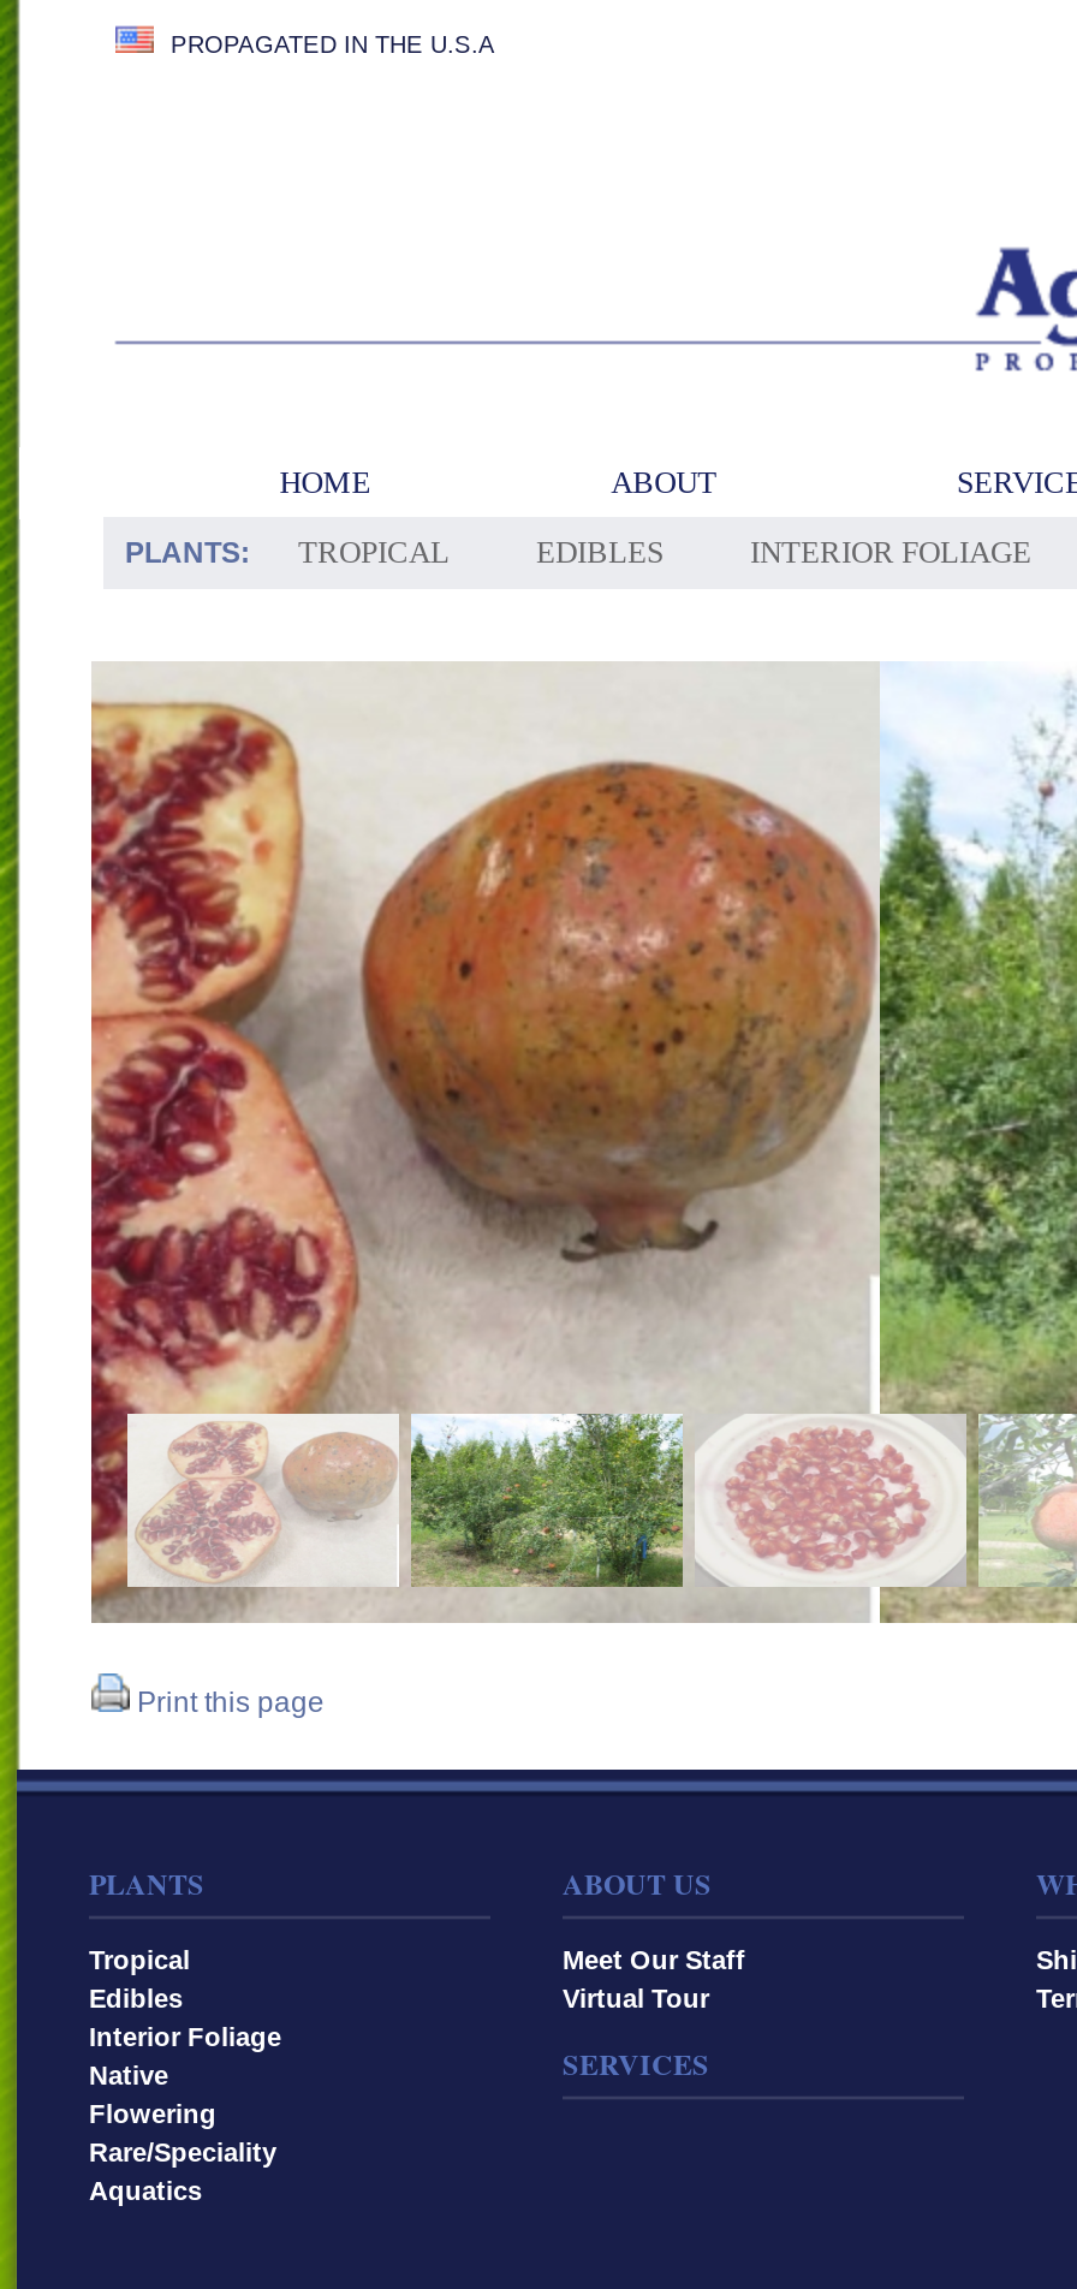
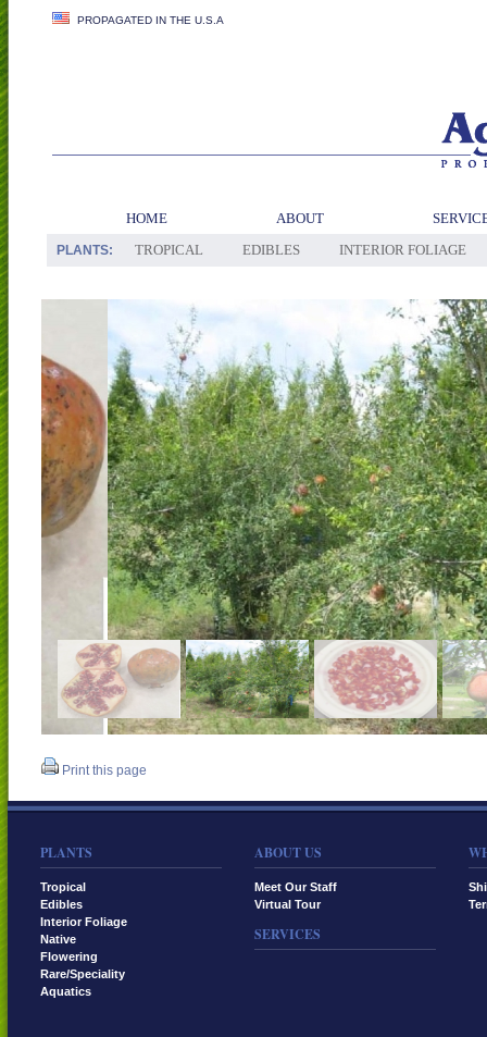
- [image]
+ [image]
